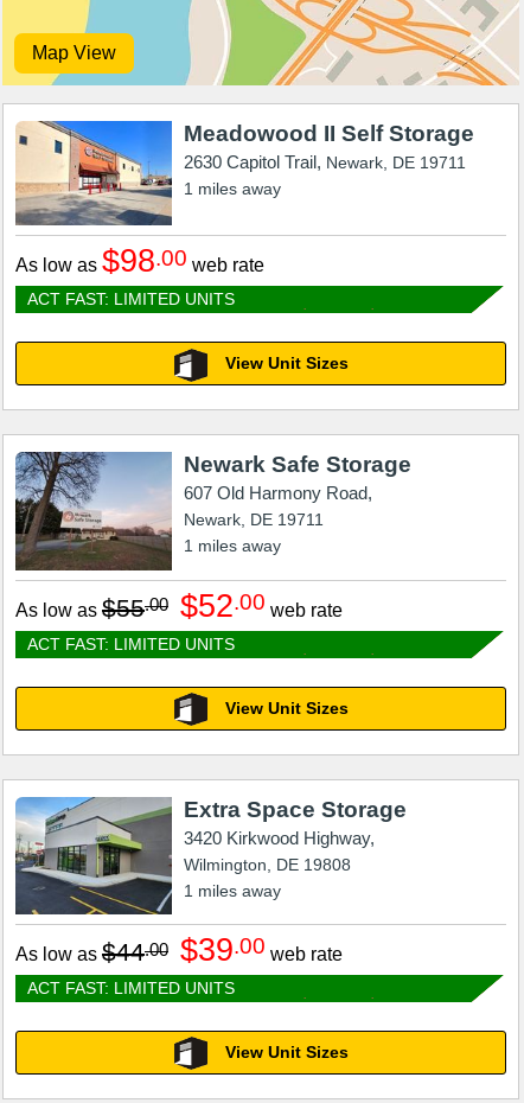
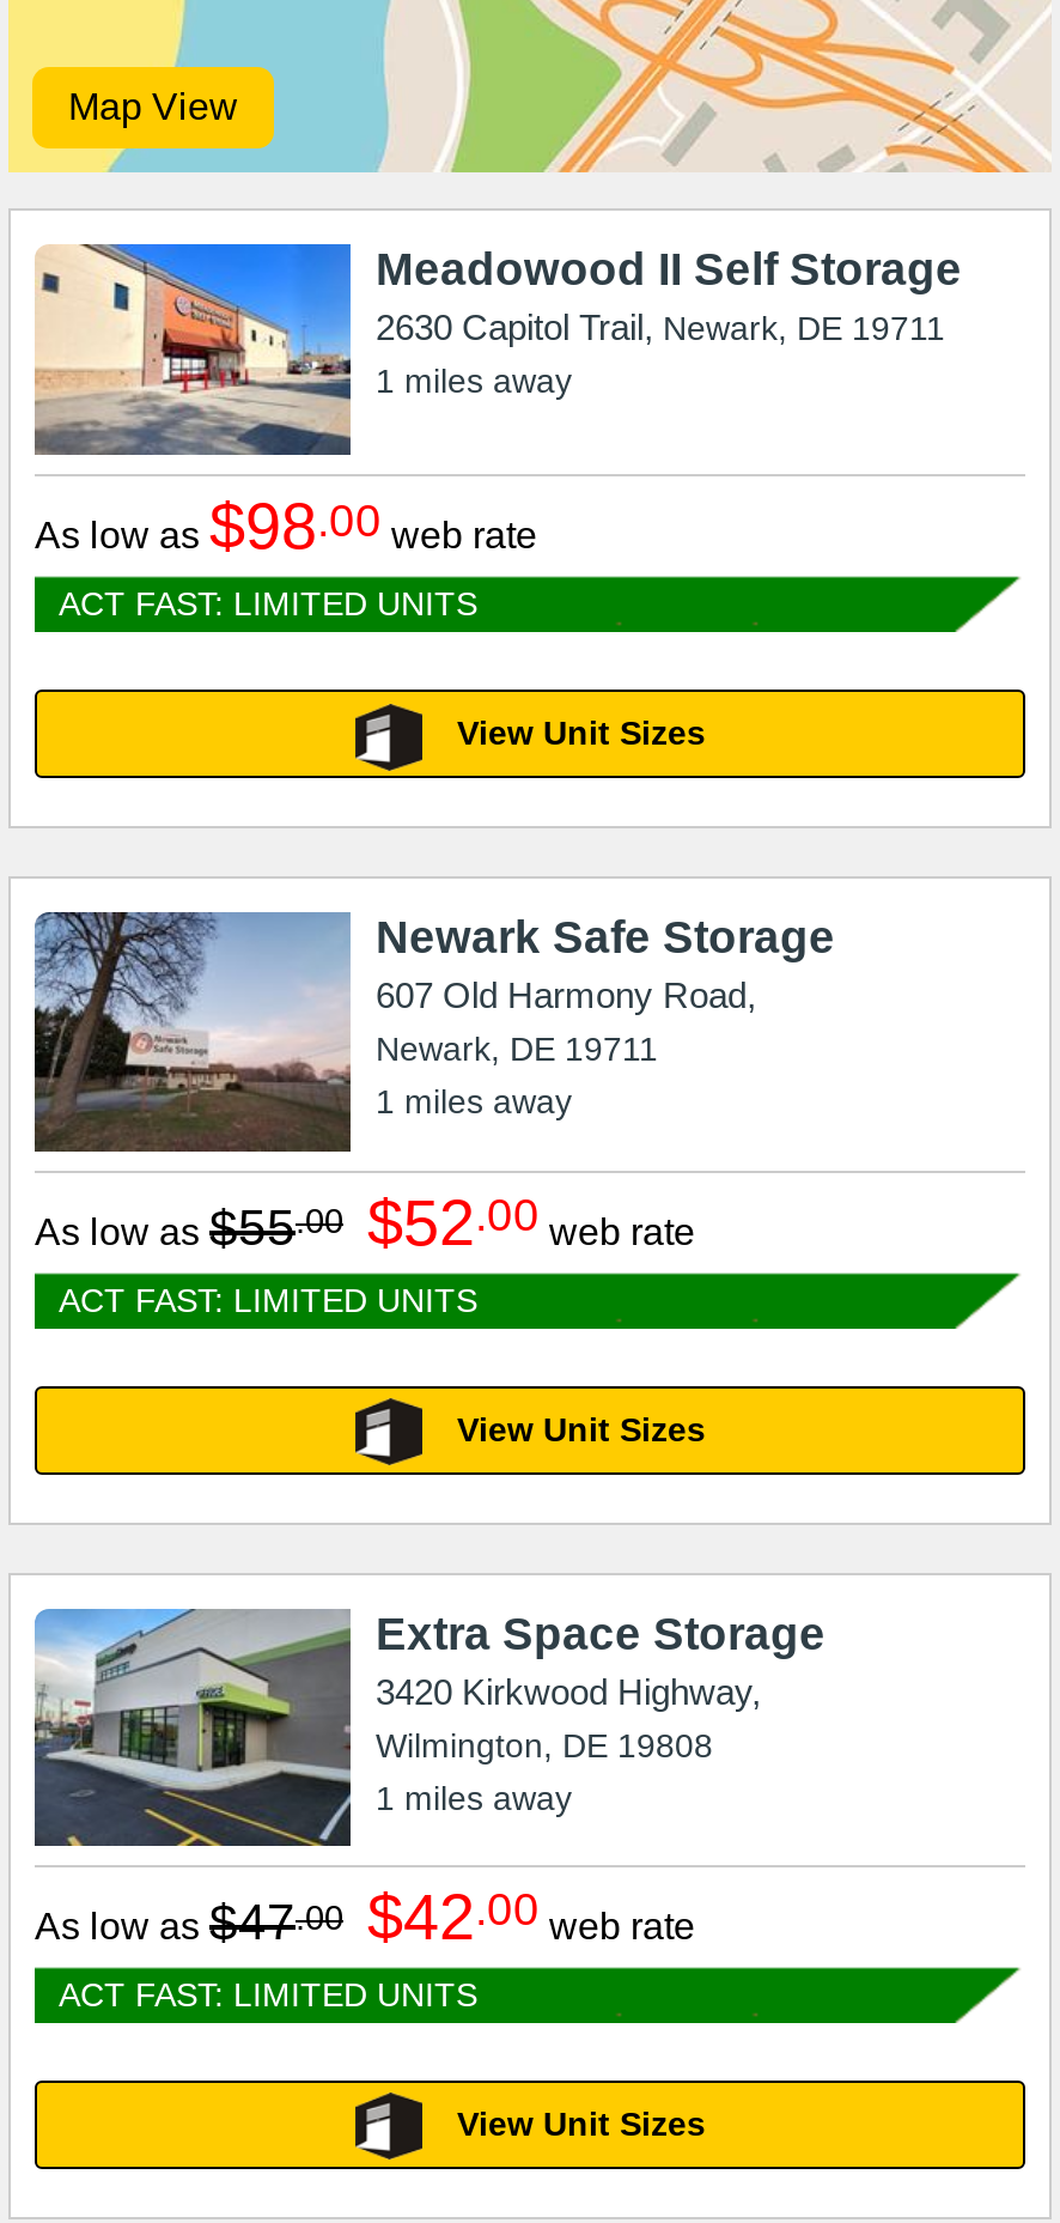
- As low as$44.00 $39.00web rate
+ As low as$47.00 $42.00web rate
